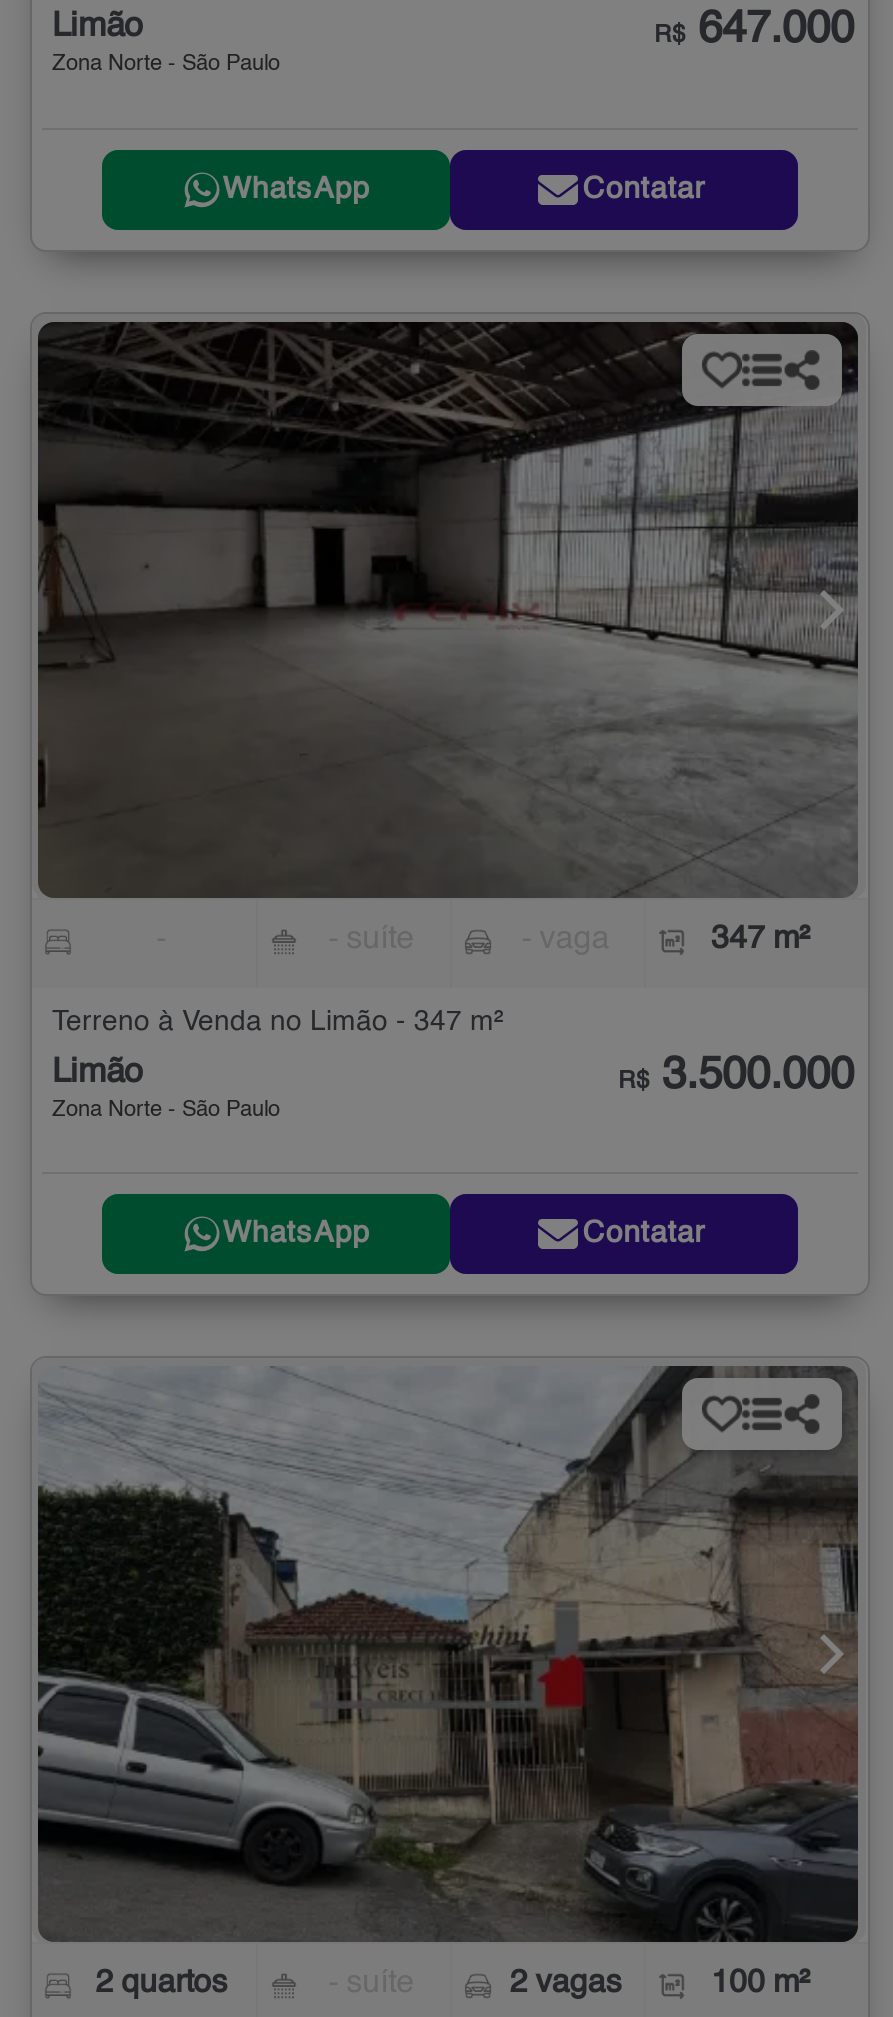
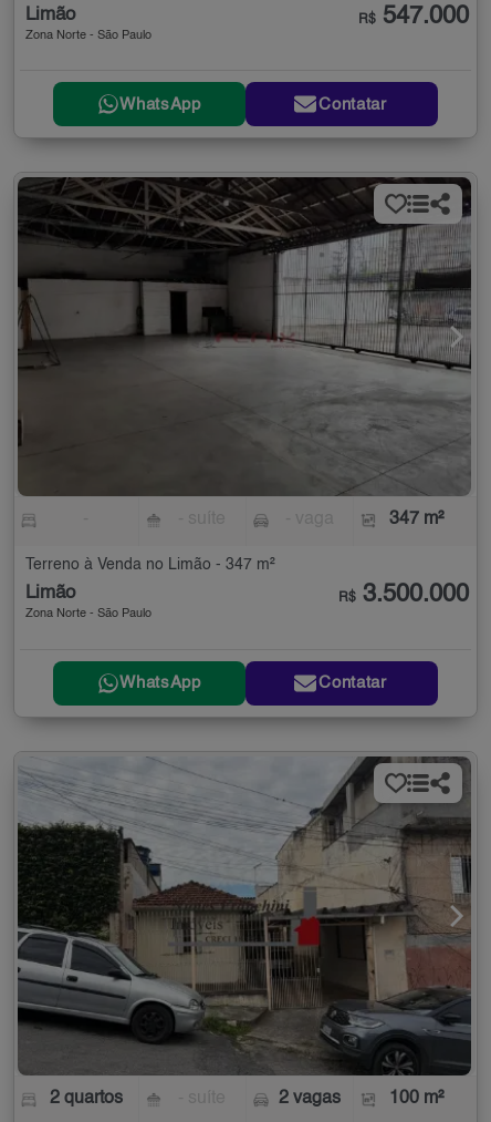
- R$647.000
+ R$547.000
